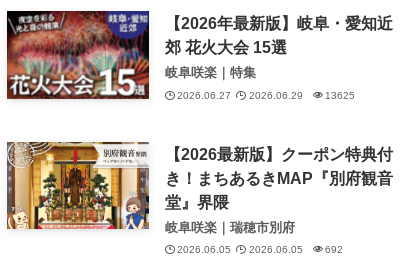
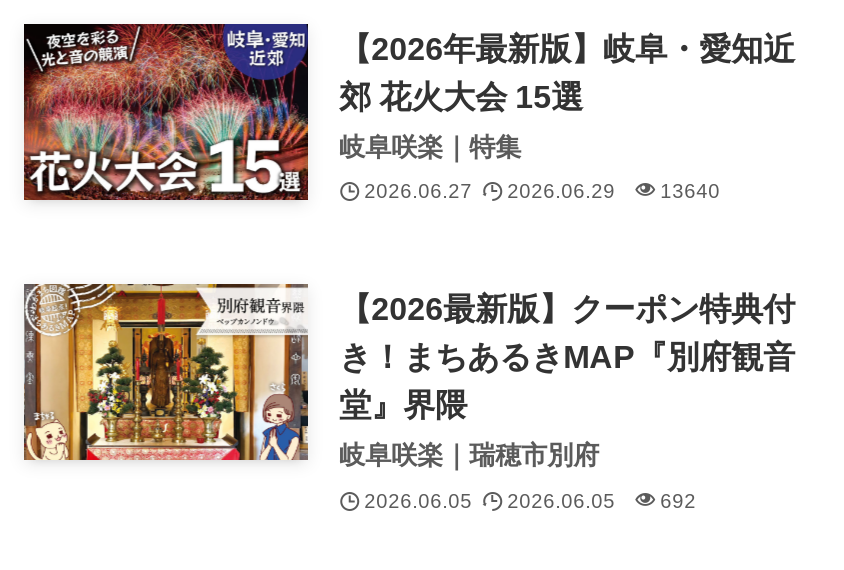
- 13625
+ 13640
